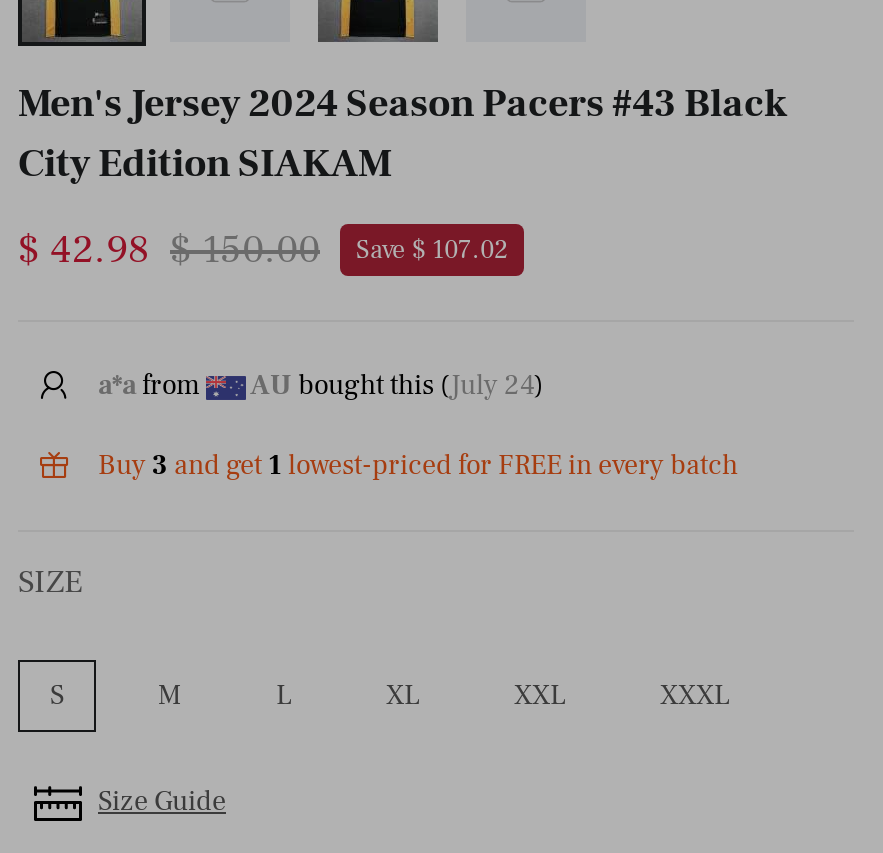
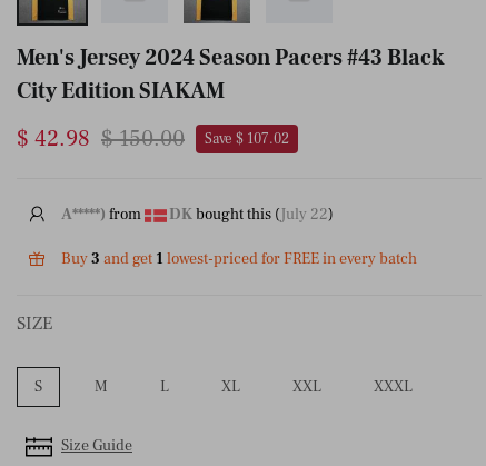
- a*a from
+ A*****) from

- AU bought this (July 24)
+ DK bought this (July 22)
